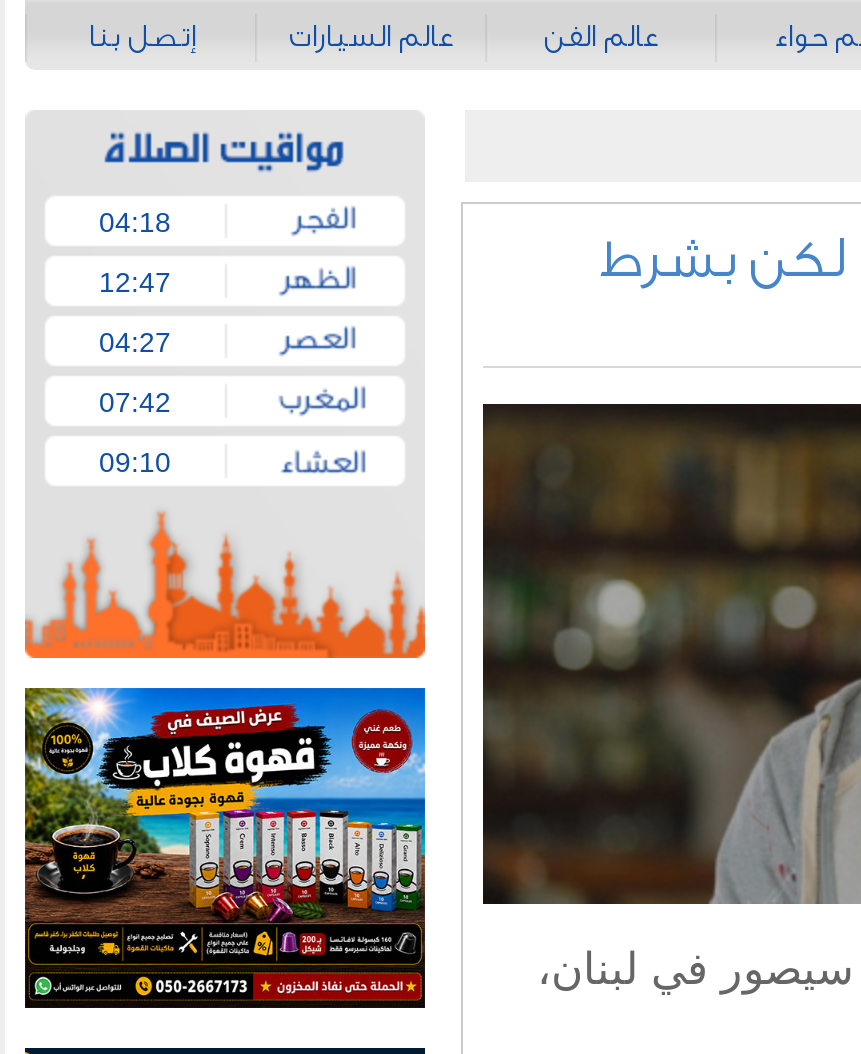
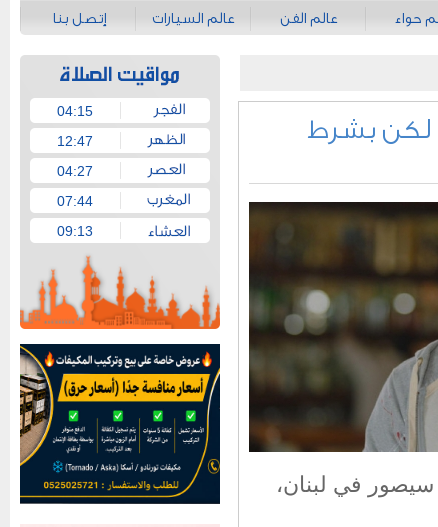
- 04:18
+ 04:15

- 07:42
+ 07:44

- 09:10
+ 09:13

- [image]
+ [image]
